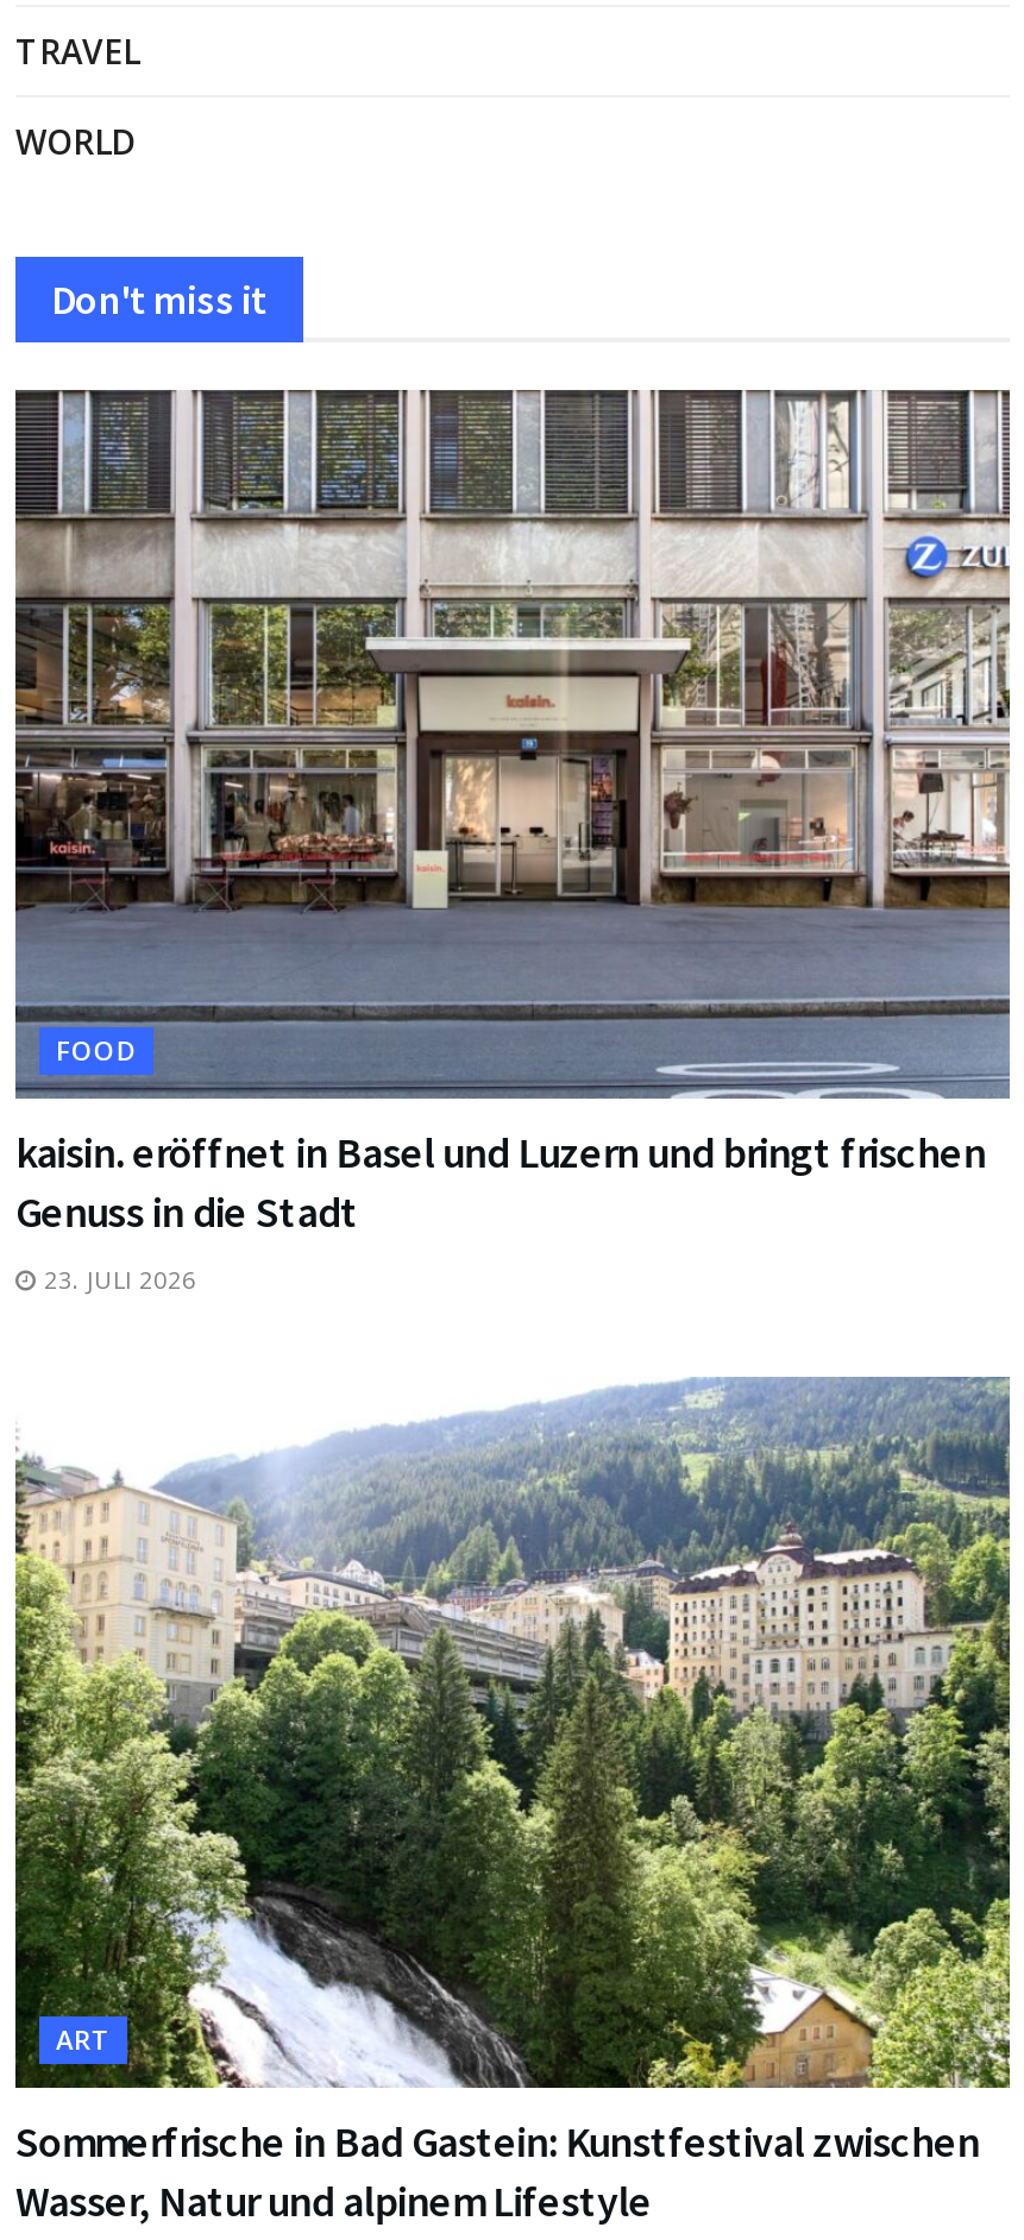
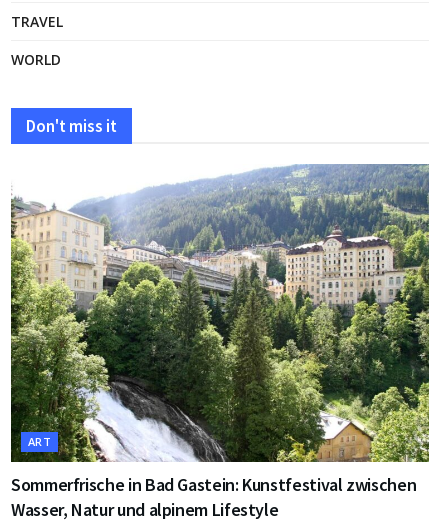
- [image]
- FOOD
- kaisin. eröffnet in Basel und Luzern und bringt frischen
- Genuss in die Stadt
- 23. JULI 2026
